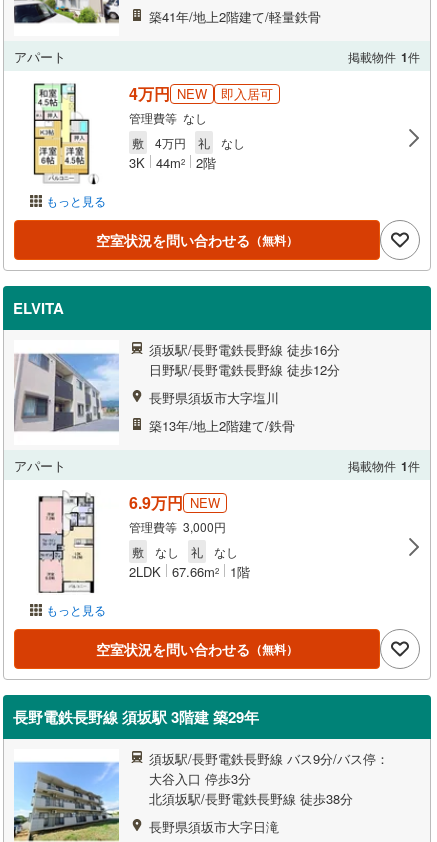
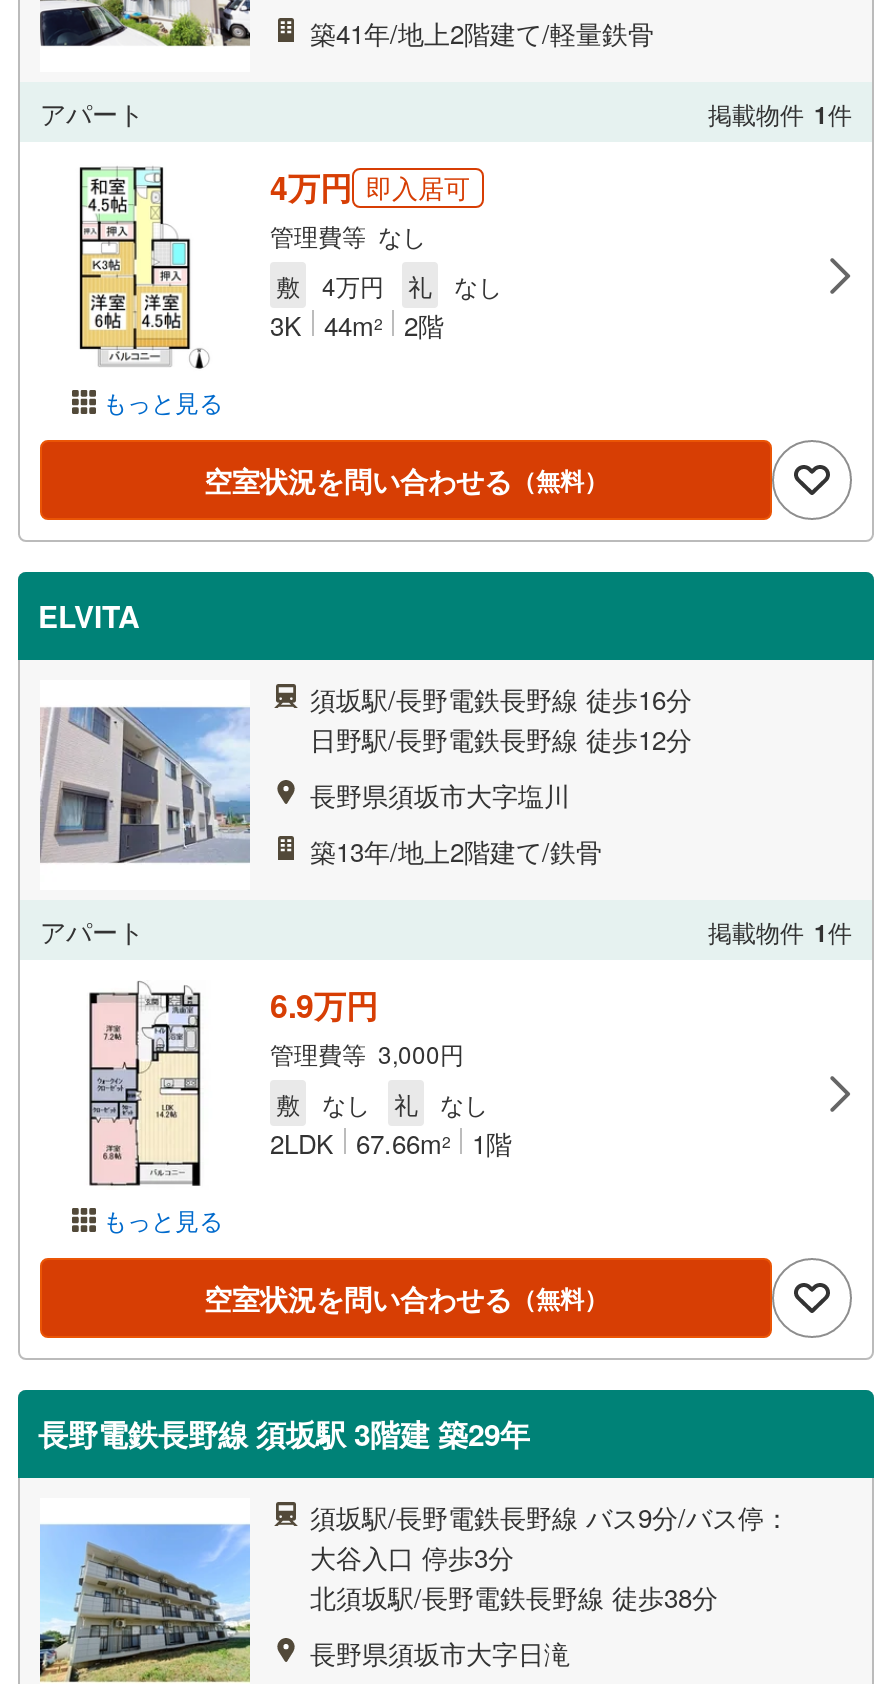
- 4万円 NEW
- 即入居可
+ 4万円 即入居可

- 6.9万円 NEW
+ 6.9万円
